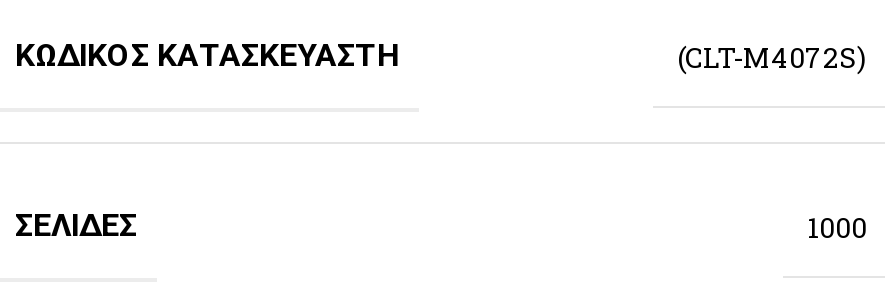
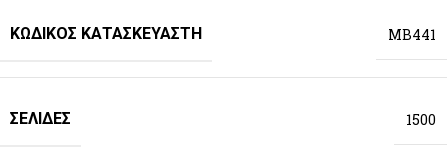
- (CLT-M4072S)
+ MB441

- 1000
+ 1500
